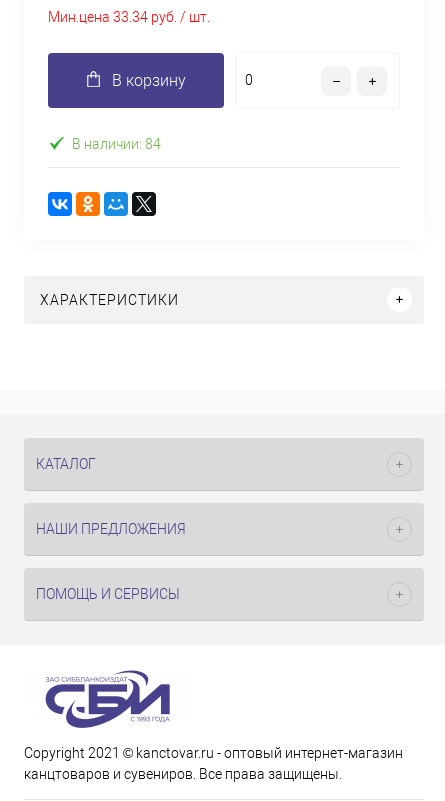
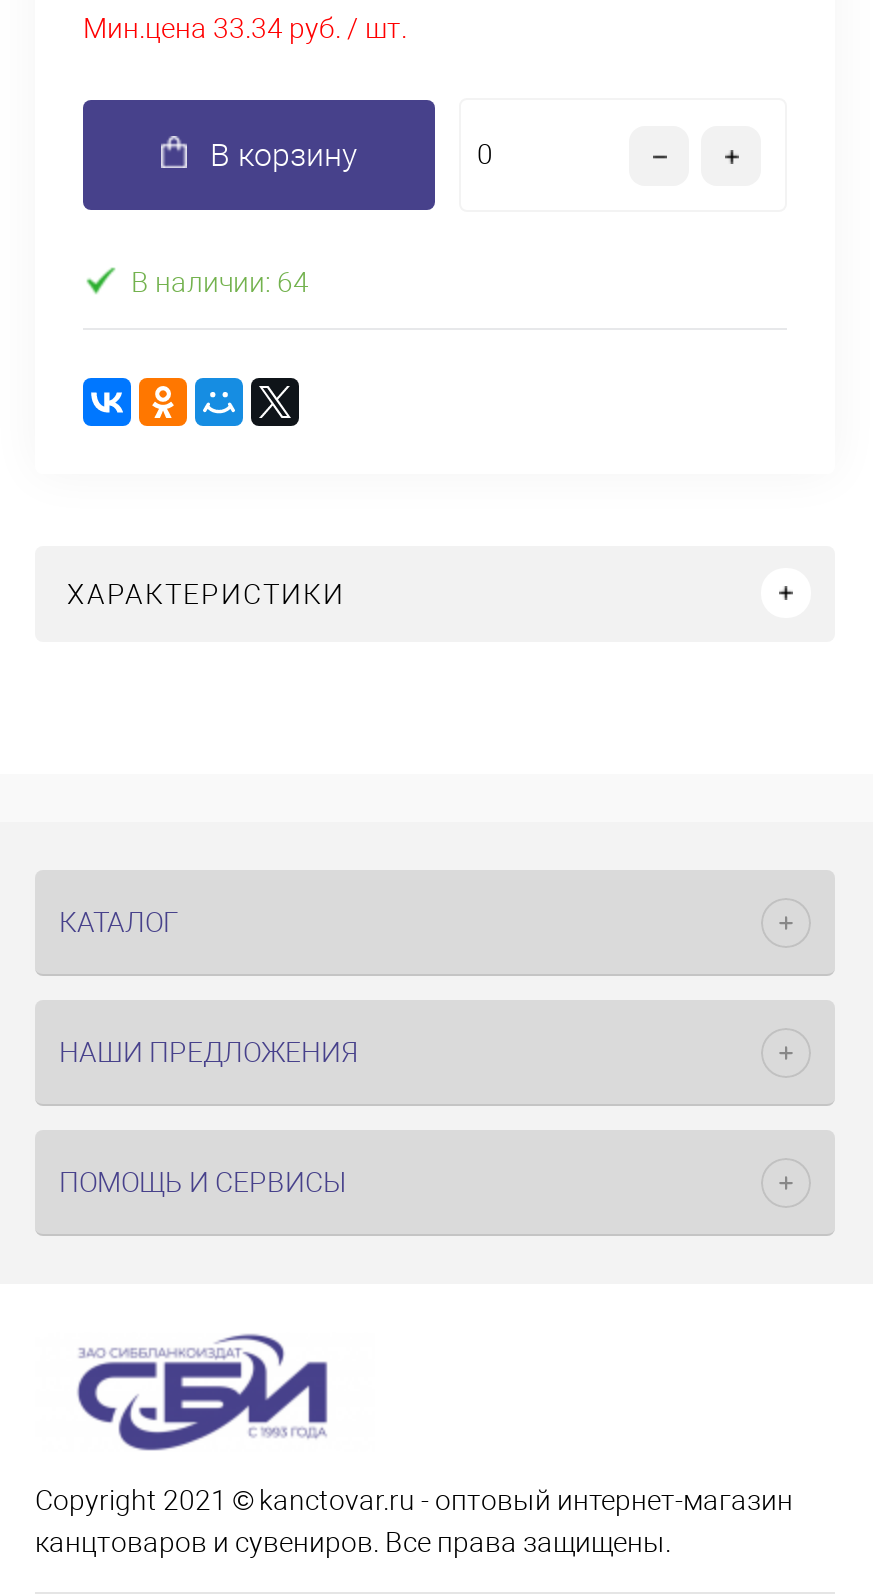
- В наличии: 84
+ В наличии: 64
